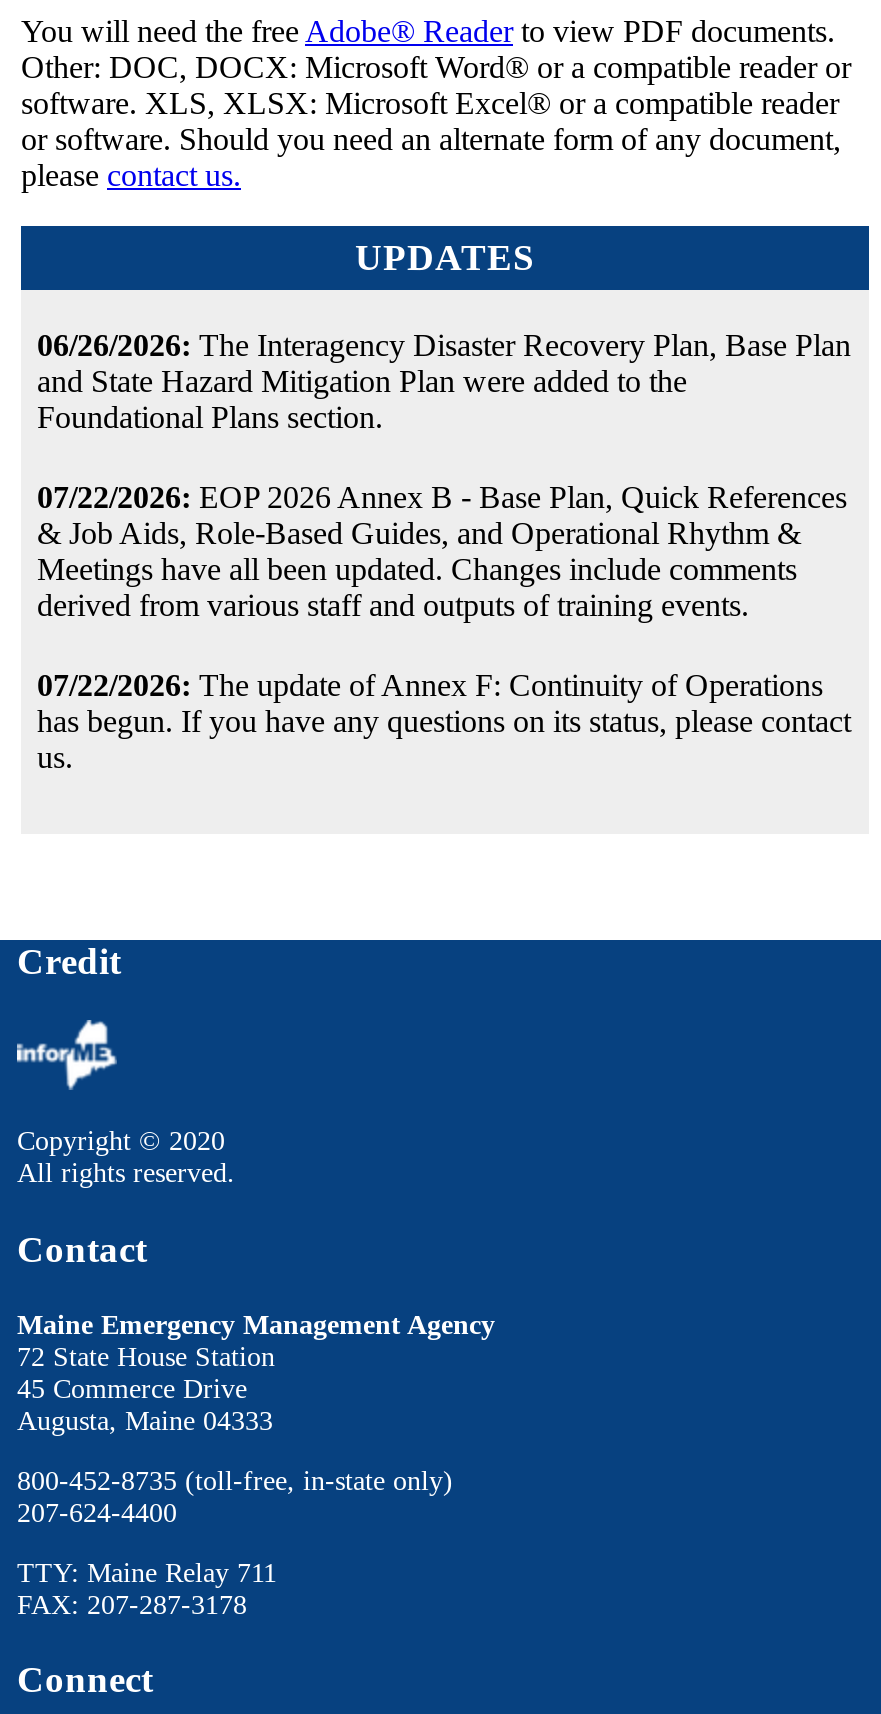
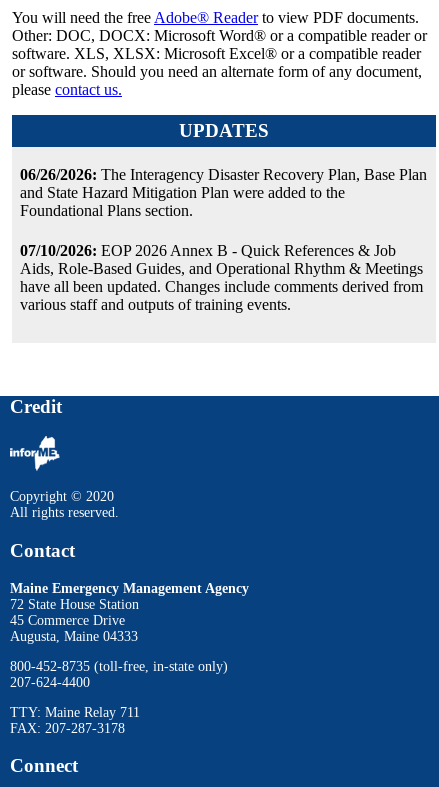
- 07/22/2026: EOP 2026 Annex B - Base Plan, Quick References
- & Job Aids, Role-Based Guides, and Operational Rhythm &
- Meetings have all been updated. Changes include comments
- derived from various staff and outputs of training events.
- 07/22/2026: The update of Annex F: Continuity of Operations
- has begun. If you have any questions on its status, please contact
- us.
+ 07/10/2026: EOP 2026 Annex B - Quick References & Job
+ Aids, Role-Based Guides, and Operational Rhythm & Meetings
+ have all been updated. Changes include comments derived from
+ various staff and outputs of training events.
